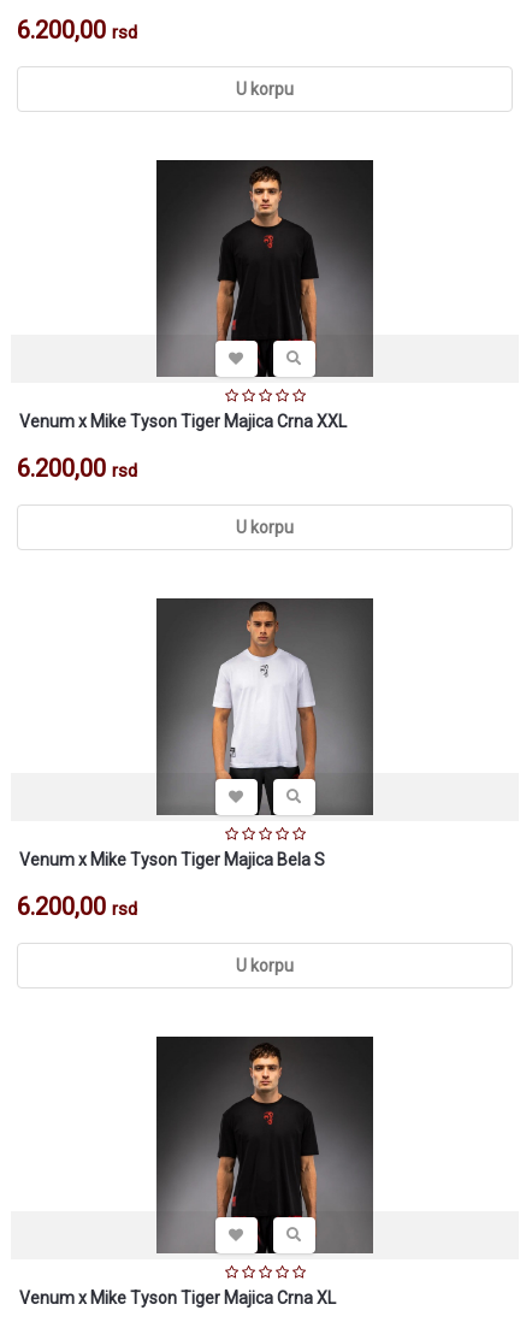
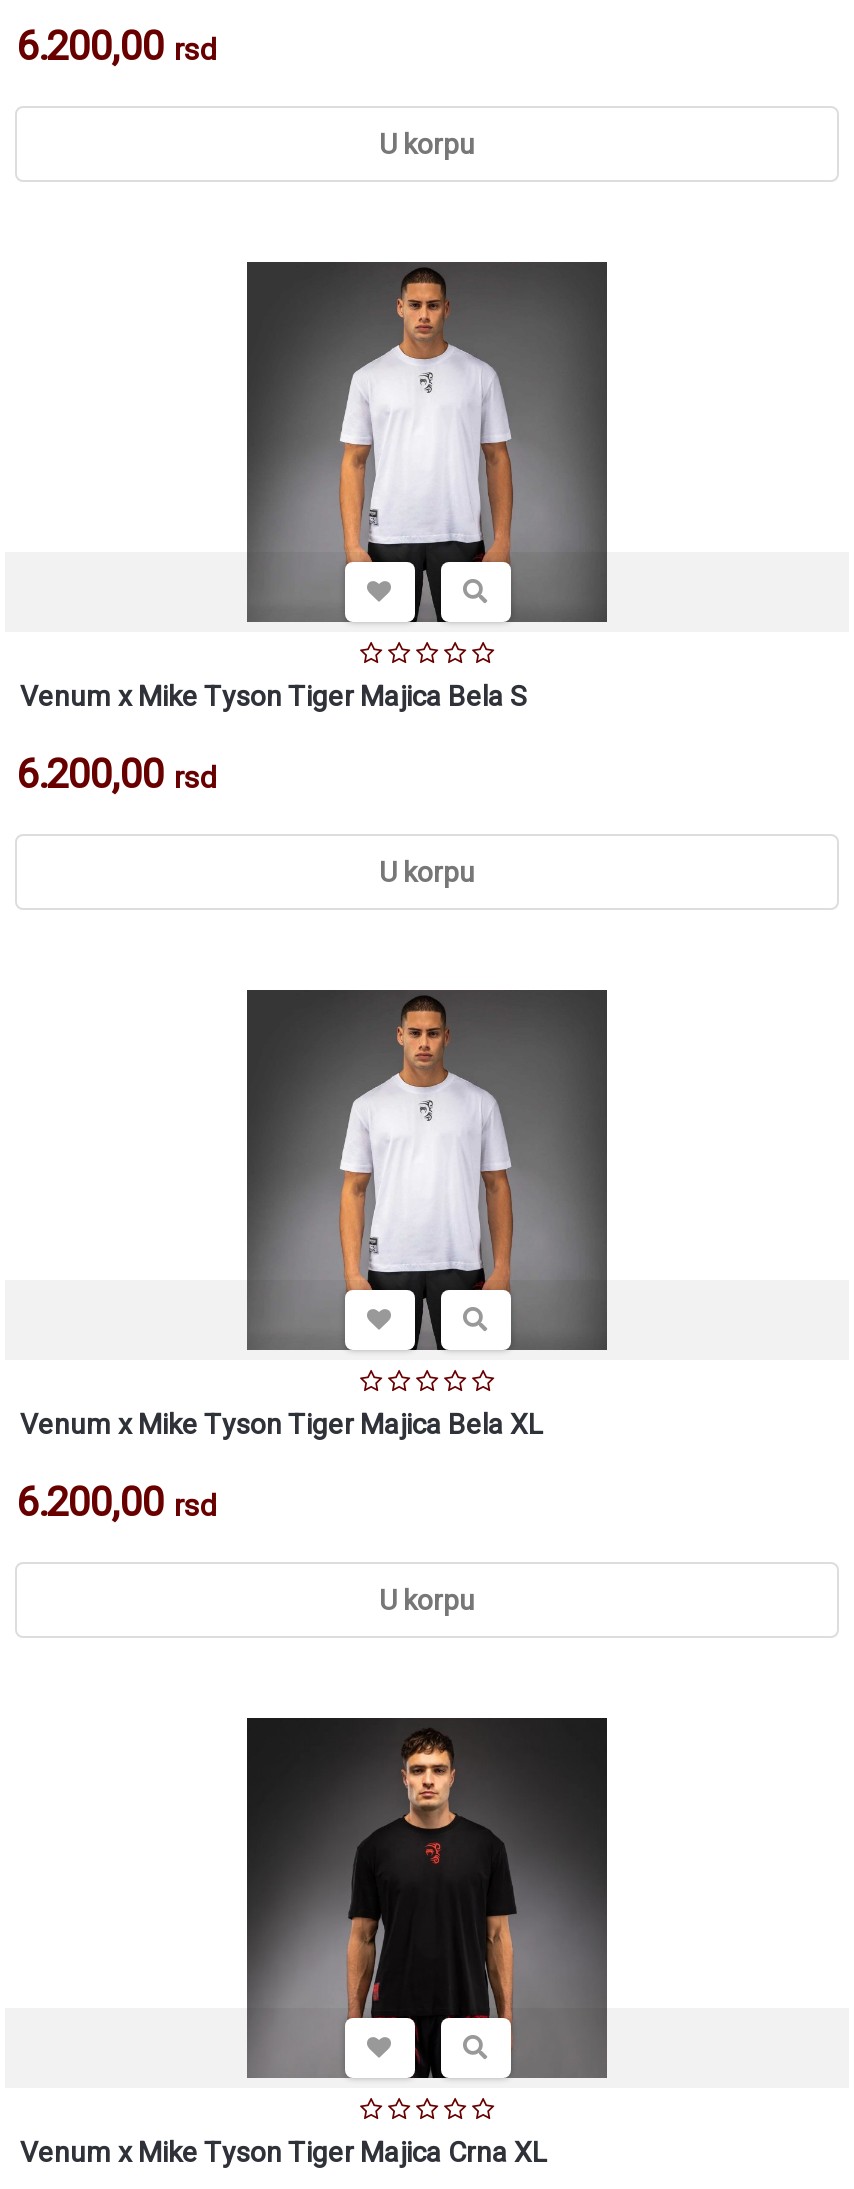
- [image]
+ [image]

- Venum x Mike Tyson Tiger Majica Crna XXL

+ Venum x Mike Tyson Tiger Majica Bela XL

moved up: Venum x Mike Tyson Tiger Majica Bela S
